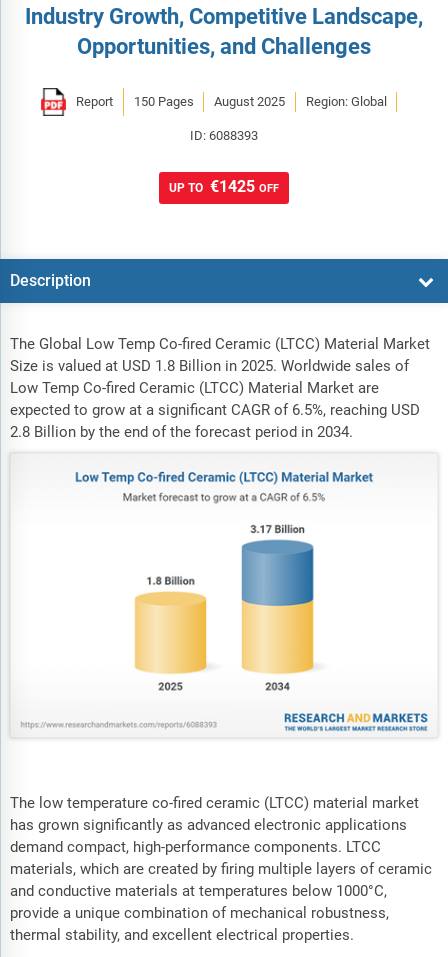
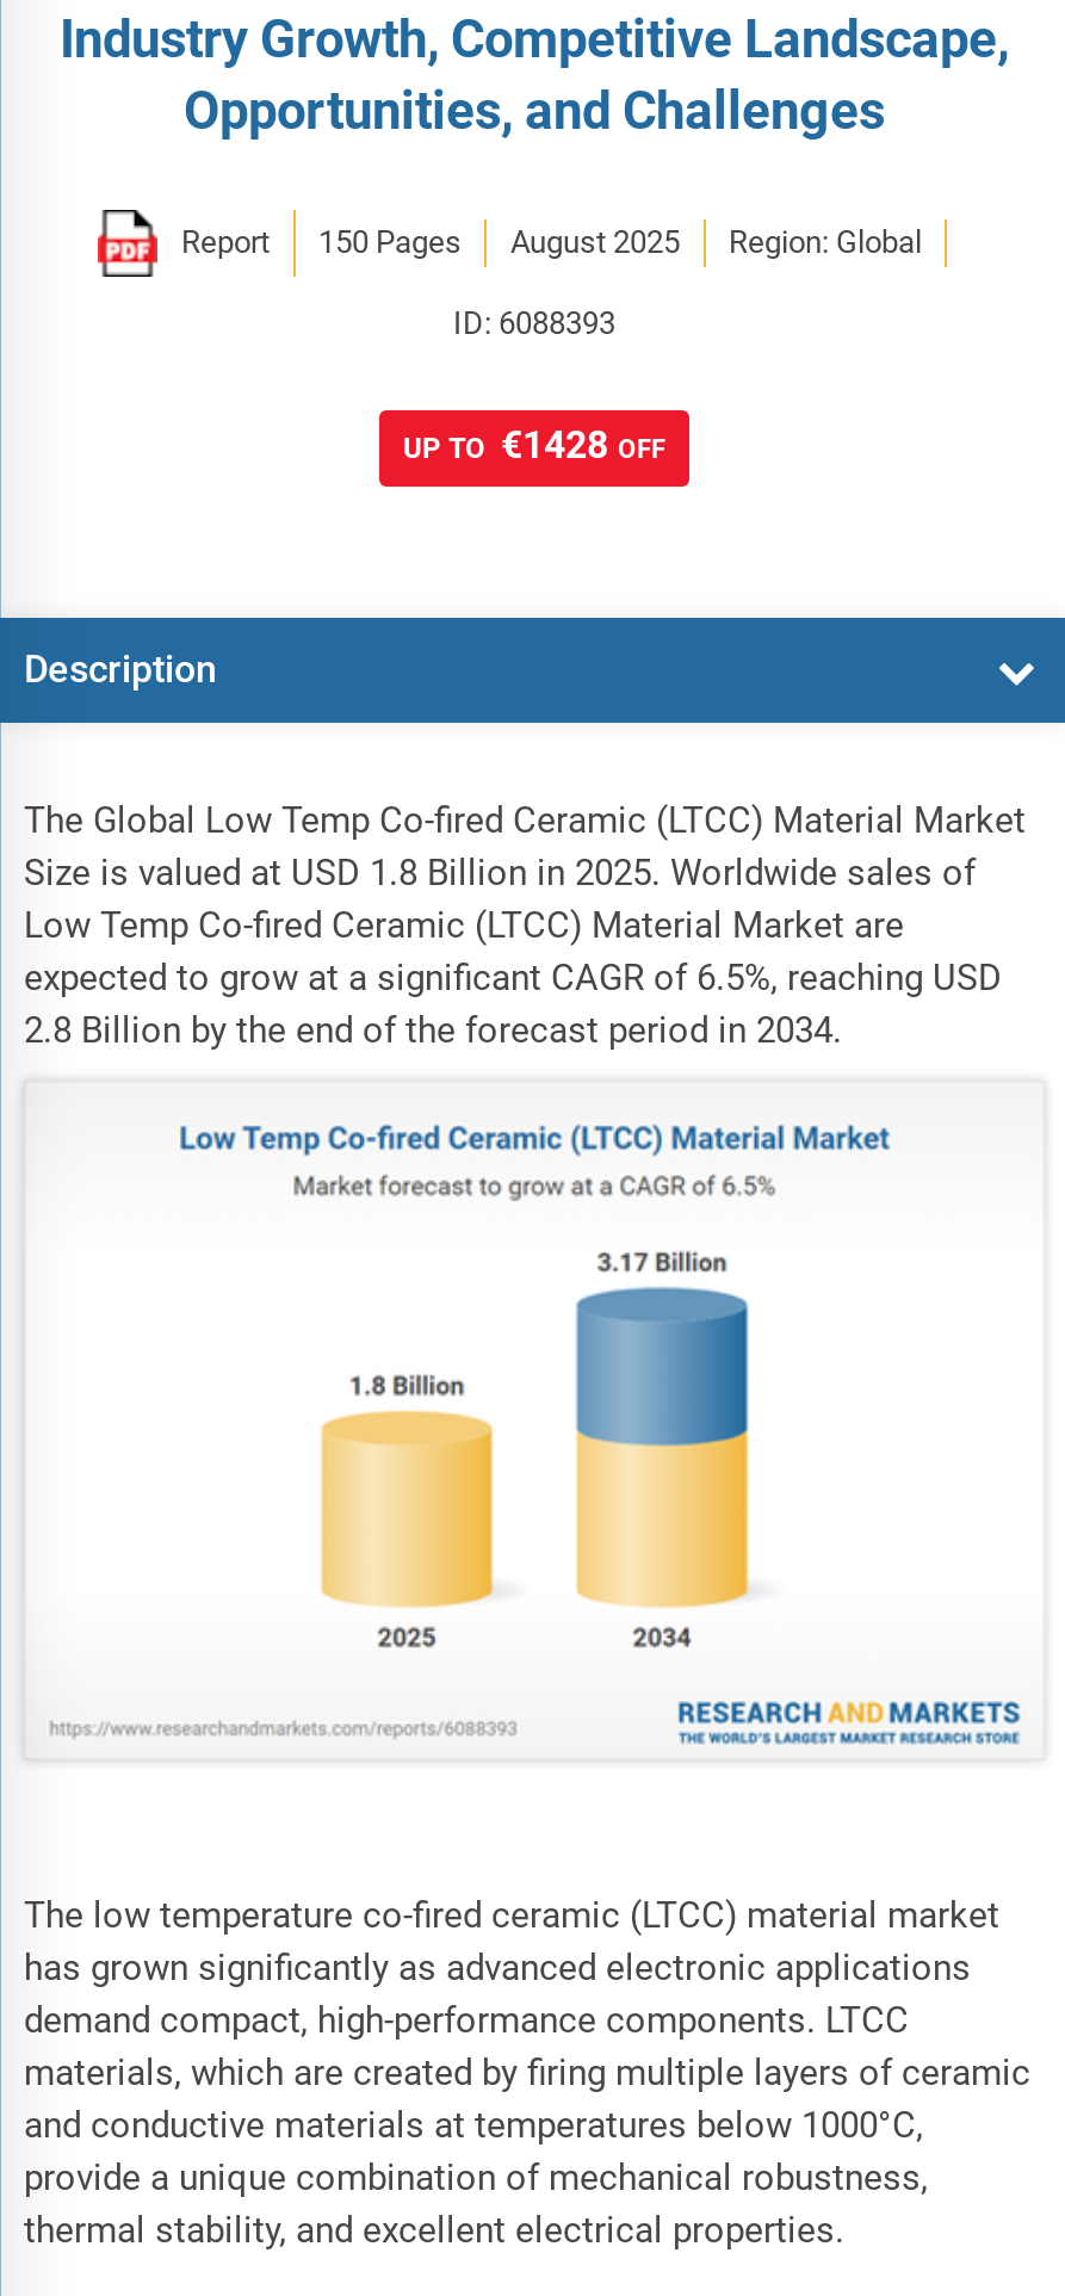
- UP TO €1425 OFF
+ UP TO €1428 OFF
